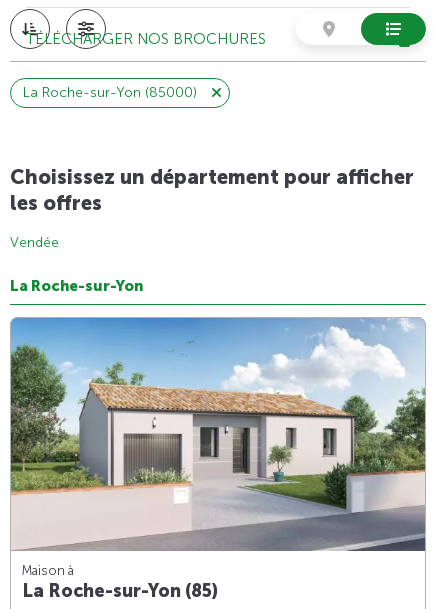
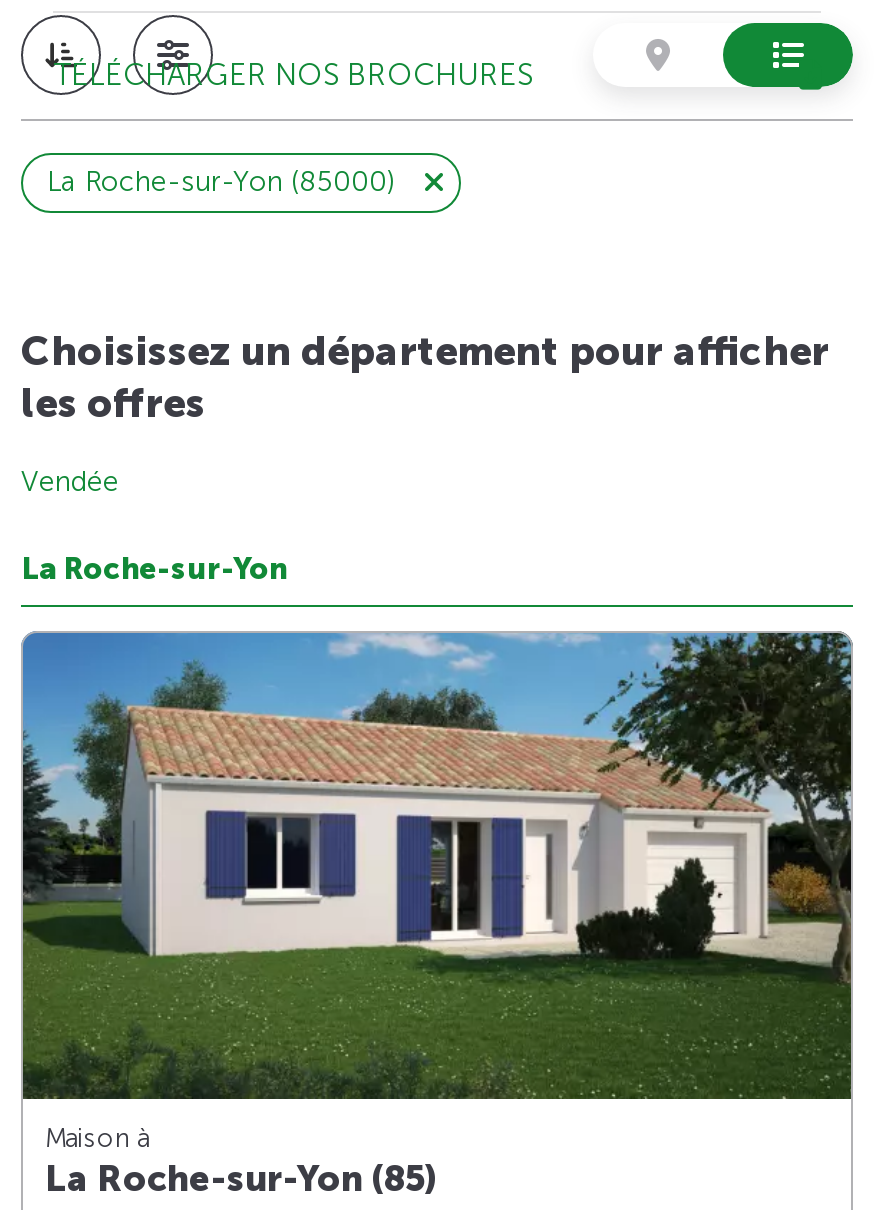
- [image]
+ [image]
